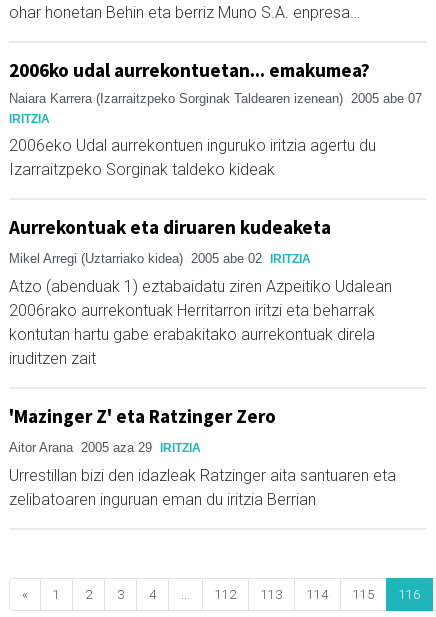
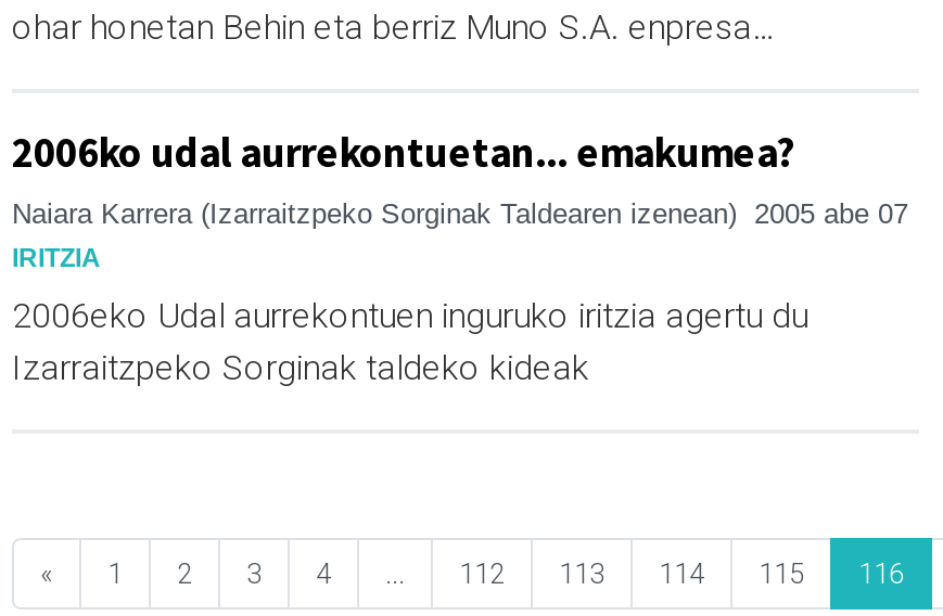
- Aurrekontuak eta diruaren kudeaketa
- Mikel Arregi (Uztarriako kidea) 2005 abe 02 IRITZIA
- Atzo (abenduak 1) eztabaidatu ziren Azpeitiko Udalean
- 2006rako aurrekontuak Herritarron iritzi eta beharrak
- kontutan hartu gabe erabakitako aurrekontuak direla
- iruditzen zait
- 'Mazinger Z' eta Ratzinger Zero
- Aitor Arana 2005 aza 29 IRITZIA
- Urrestillan bizi den idazleak Ratzinger aita santuaren eta
- zelibatoaren inguruan eman du iritzia Berrian
